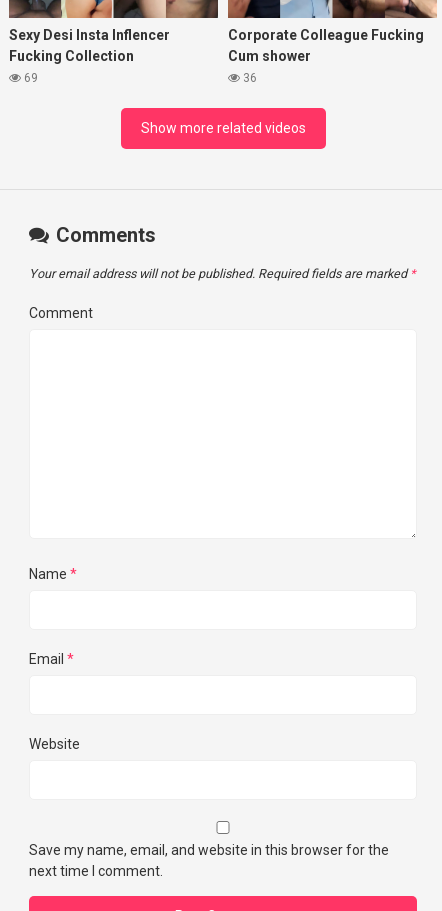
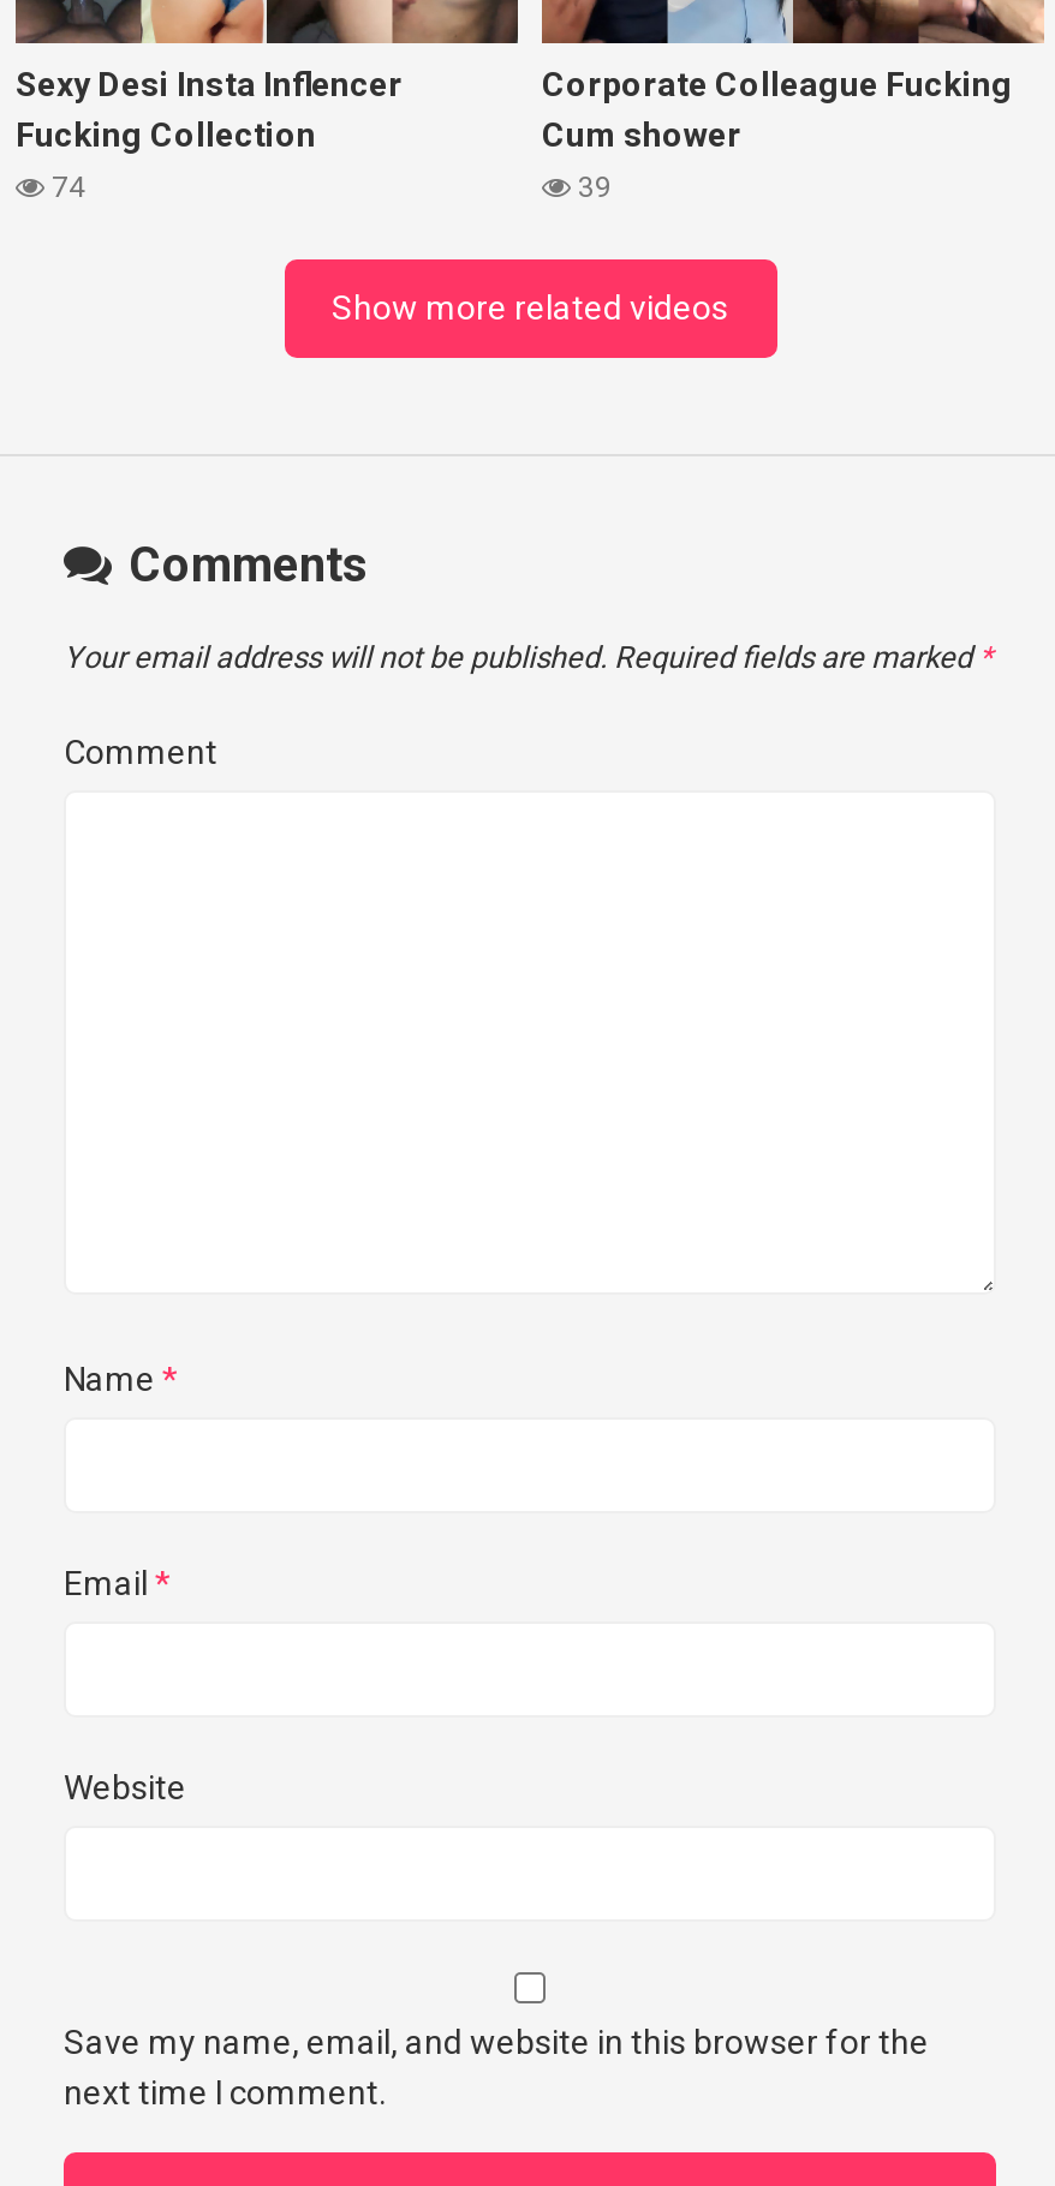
- 69
+ 74

- 36
+ 39
